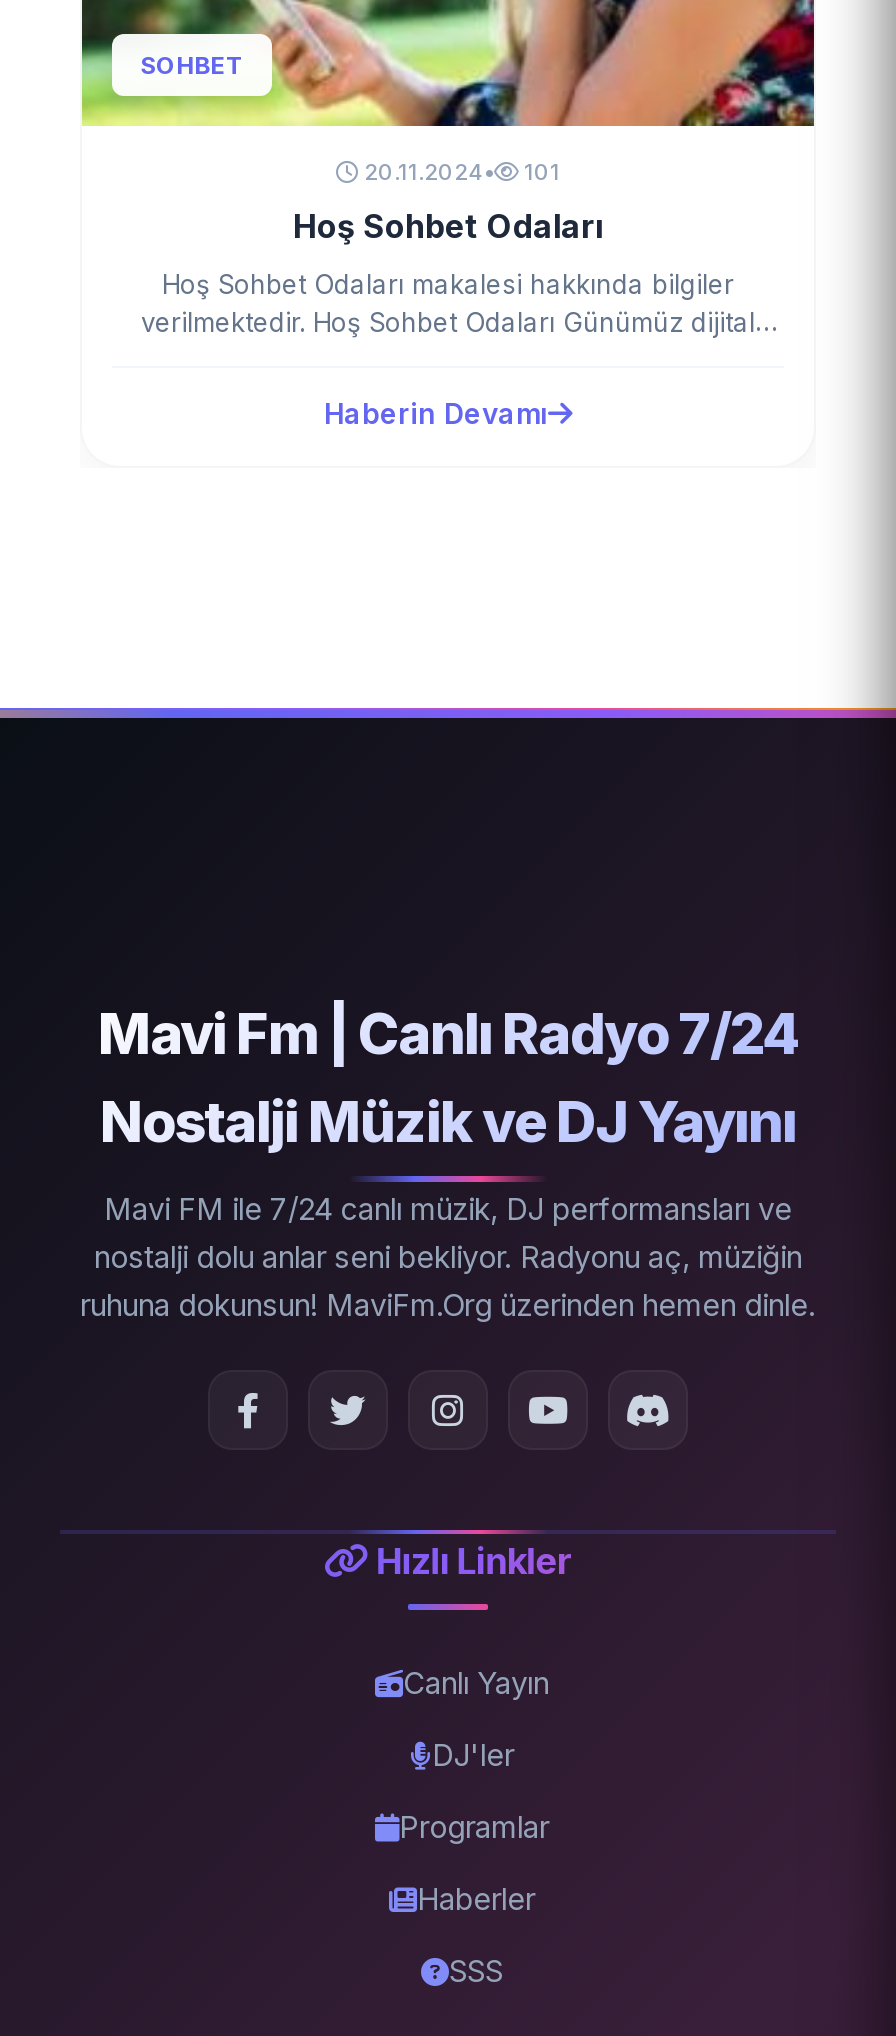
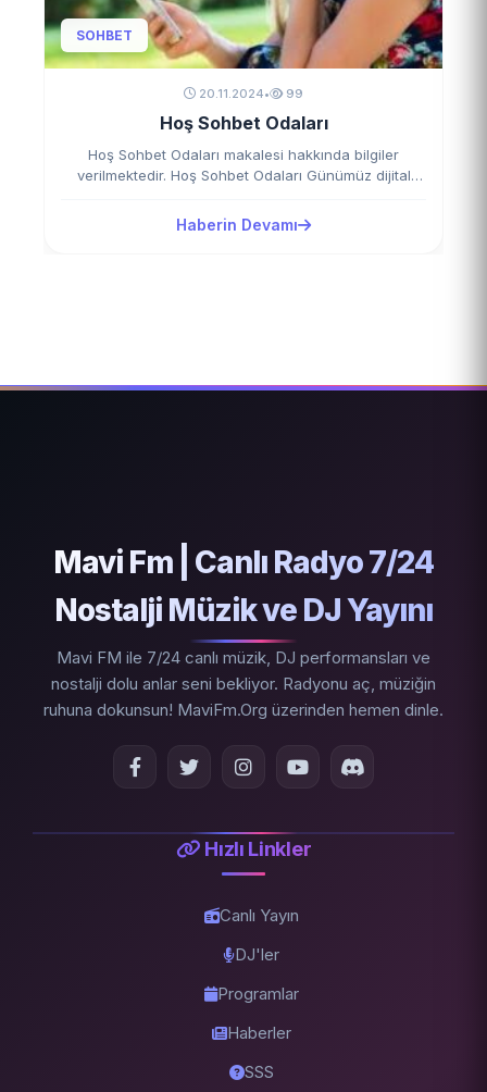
- 20.11.2024• 101
+ 20.11.2024• 99
